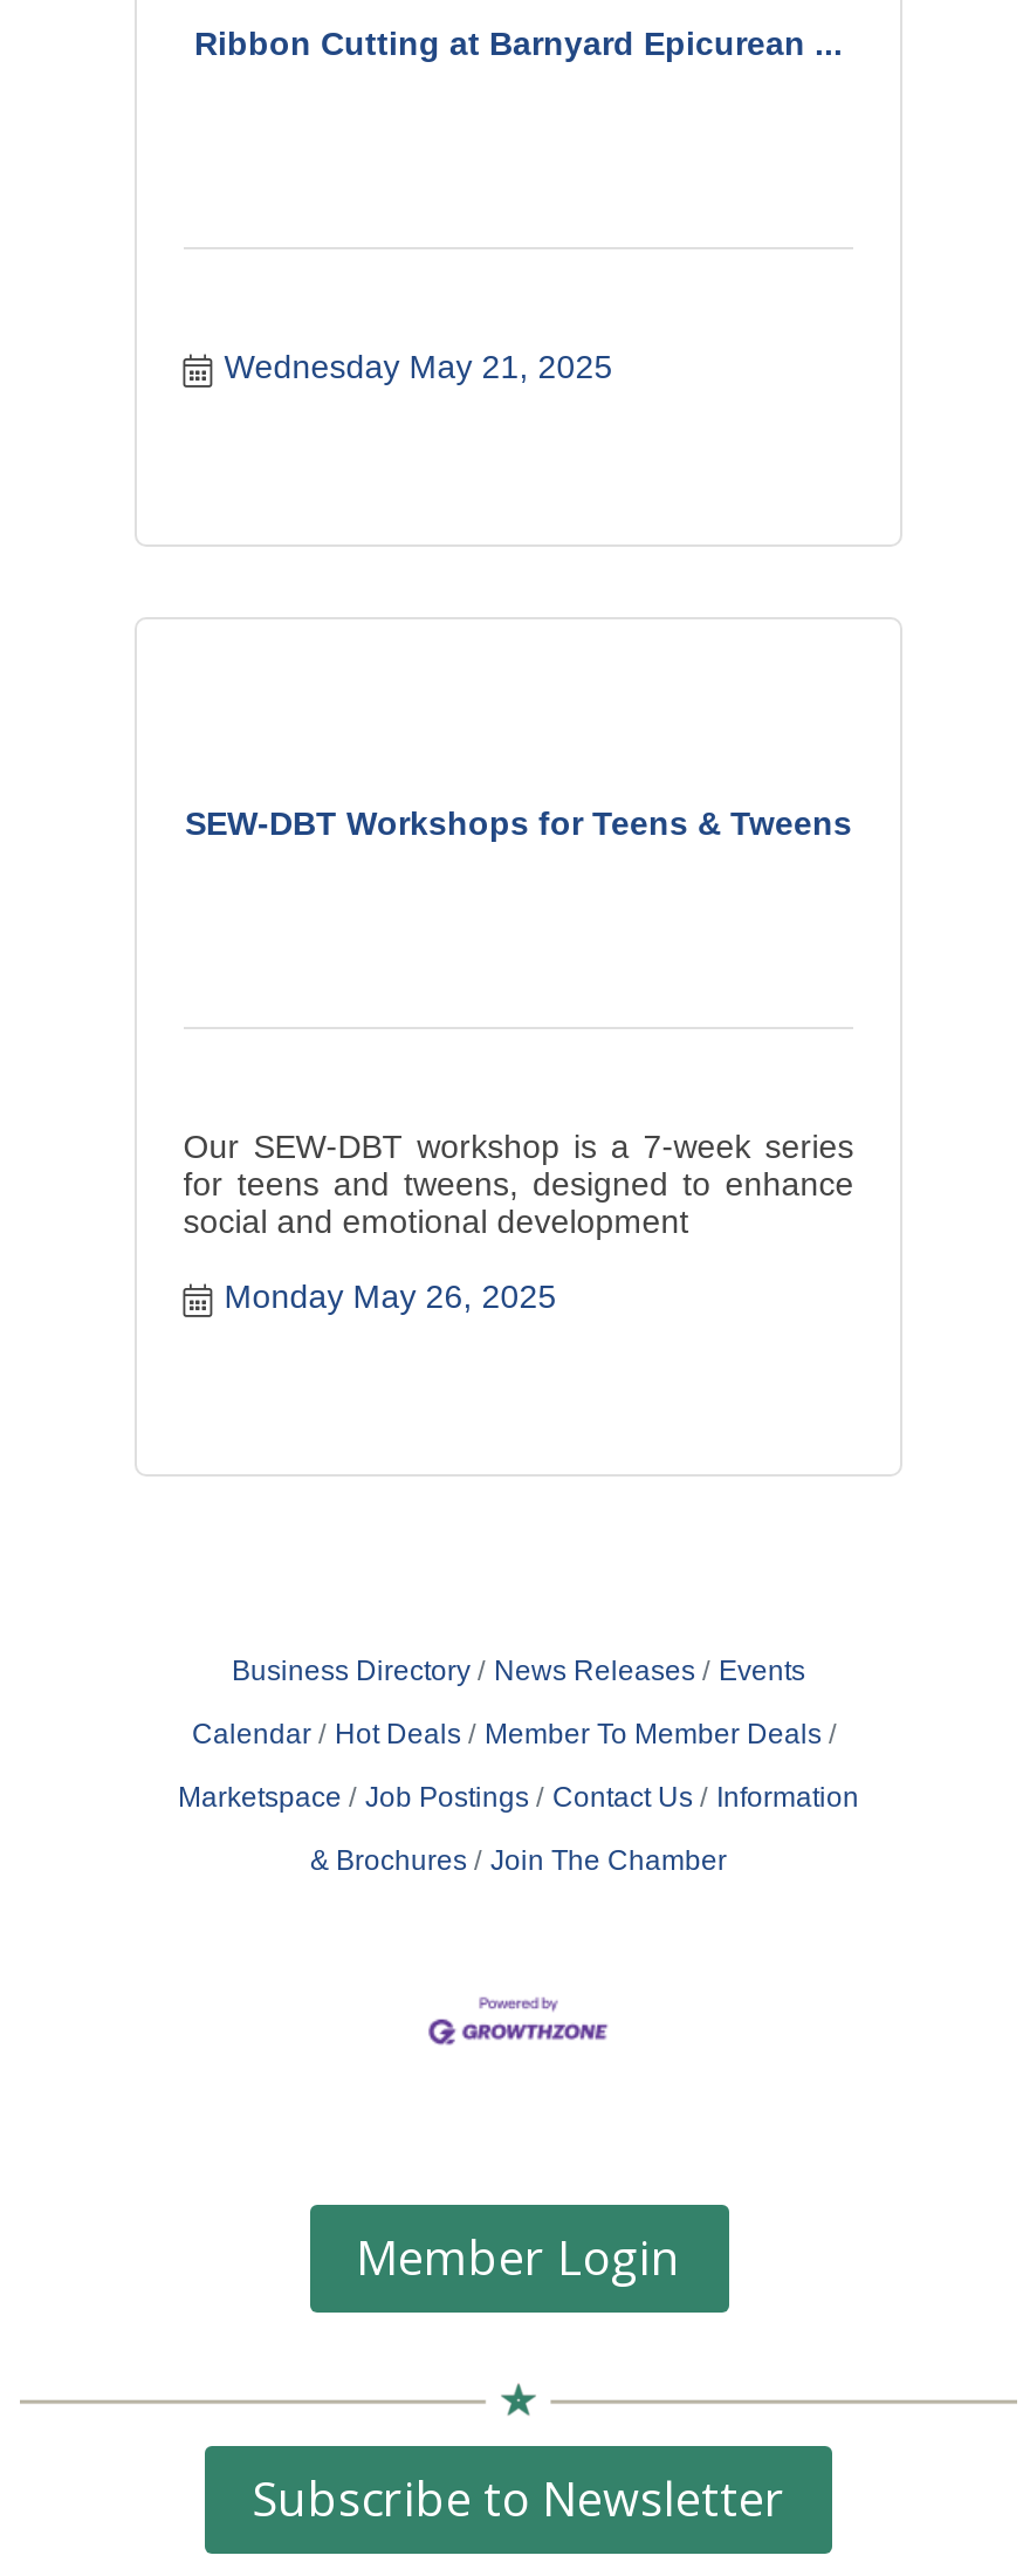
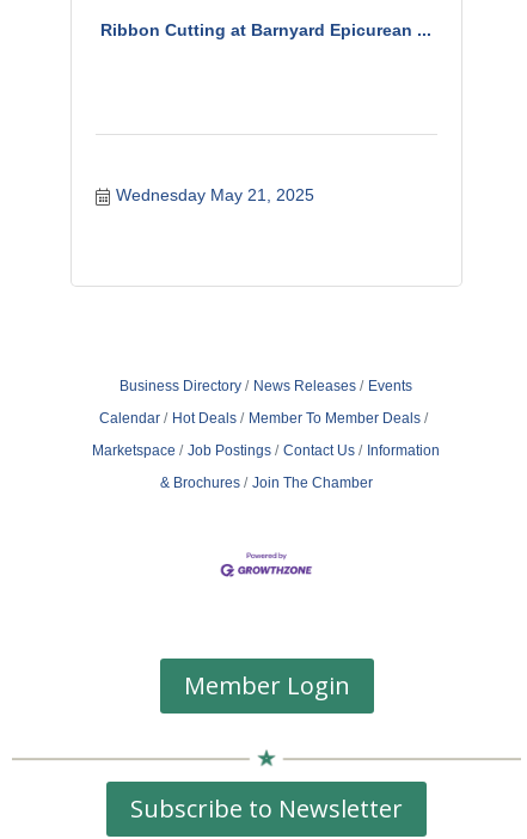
- SEW-DBT Workshops for Teens & Tweens

- Our SEW-DBT workshop is a 7-week series
- for teens and tweens, designed to enhance
- social and emotional development
- Monday May 26, 2025
